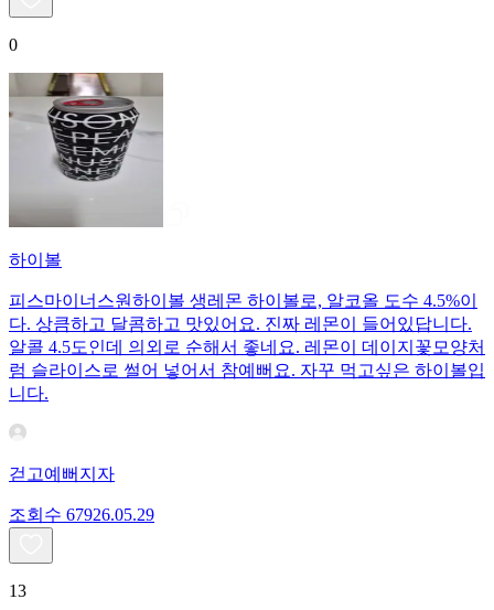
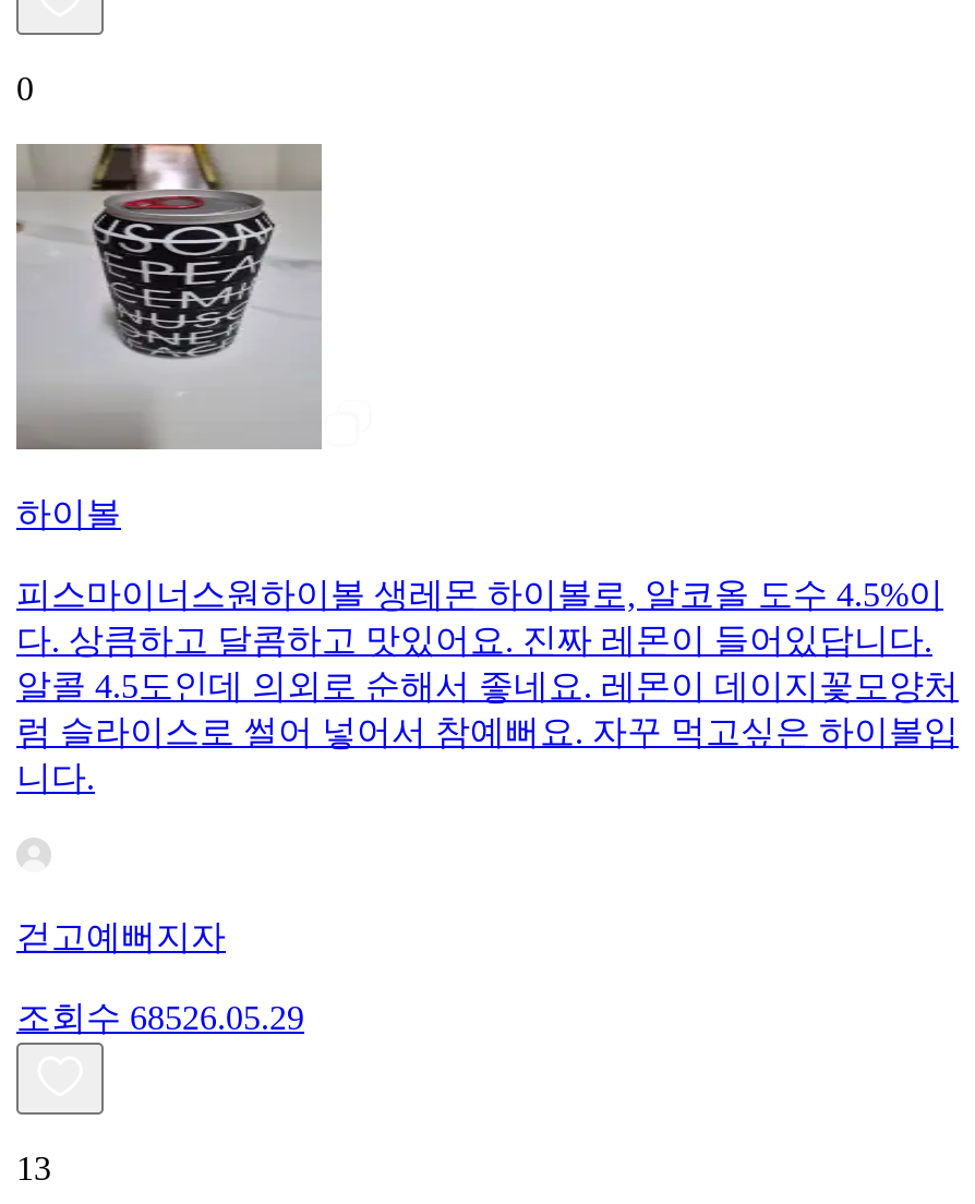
- 조회수 67926.05.29
+ 조회수 68526.05.29
